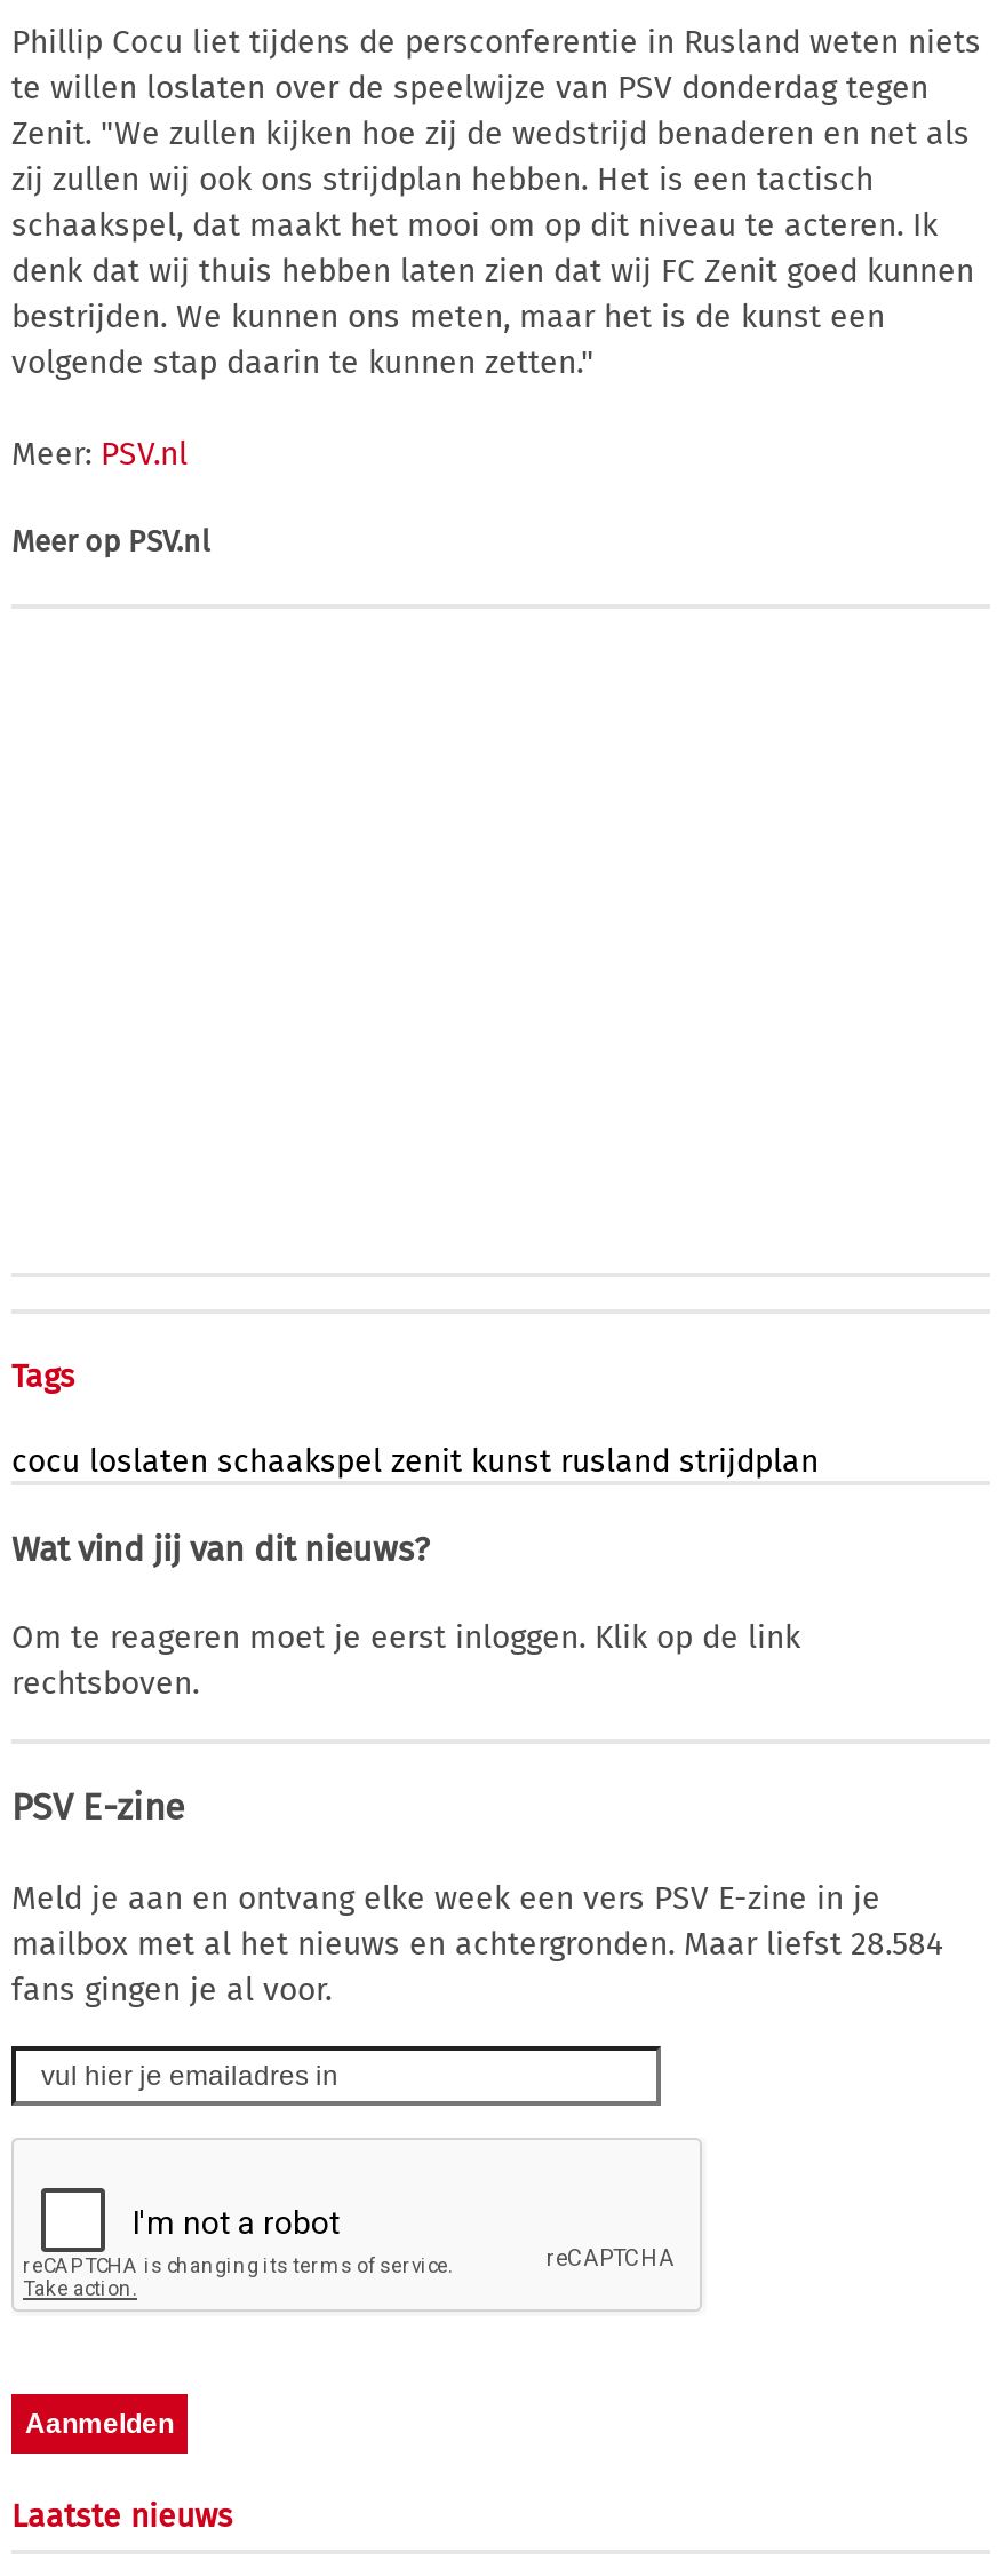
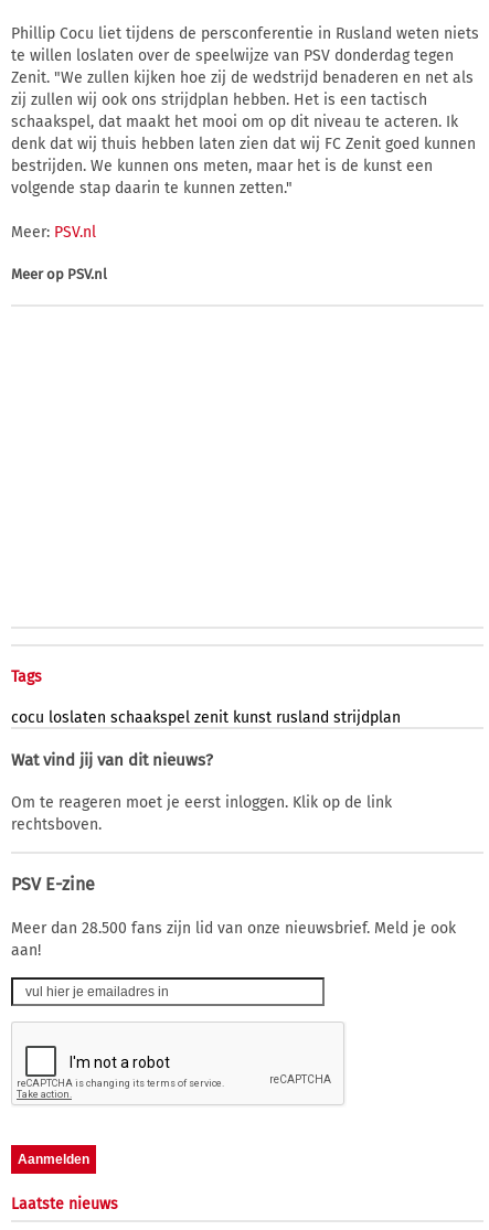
- Meld je aan en ontvang elke week een vers PSV E-zine in je
- mailbox met al het nieuws en achtergronden. Maar liefst 28.584
- fans gingen je al voor.
+ Meer dan 28.500 fans zijn lid van onze nieuwsbrief. Meld je ook
+ aan!
